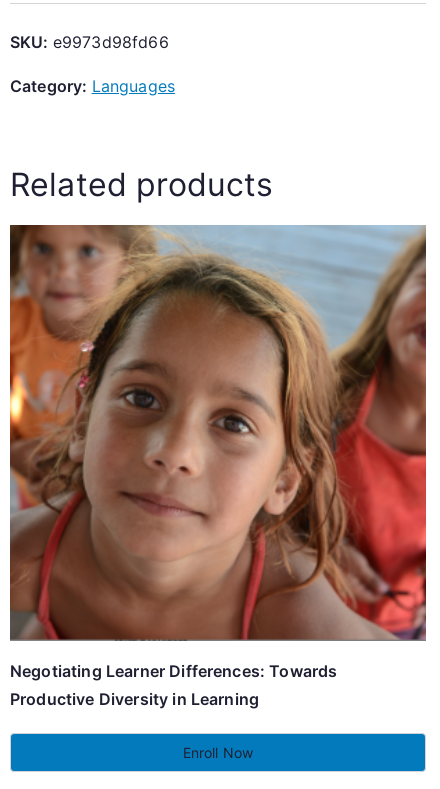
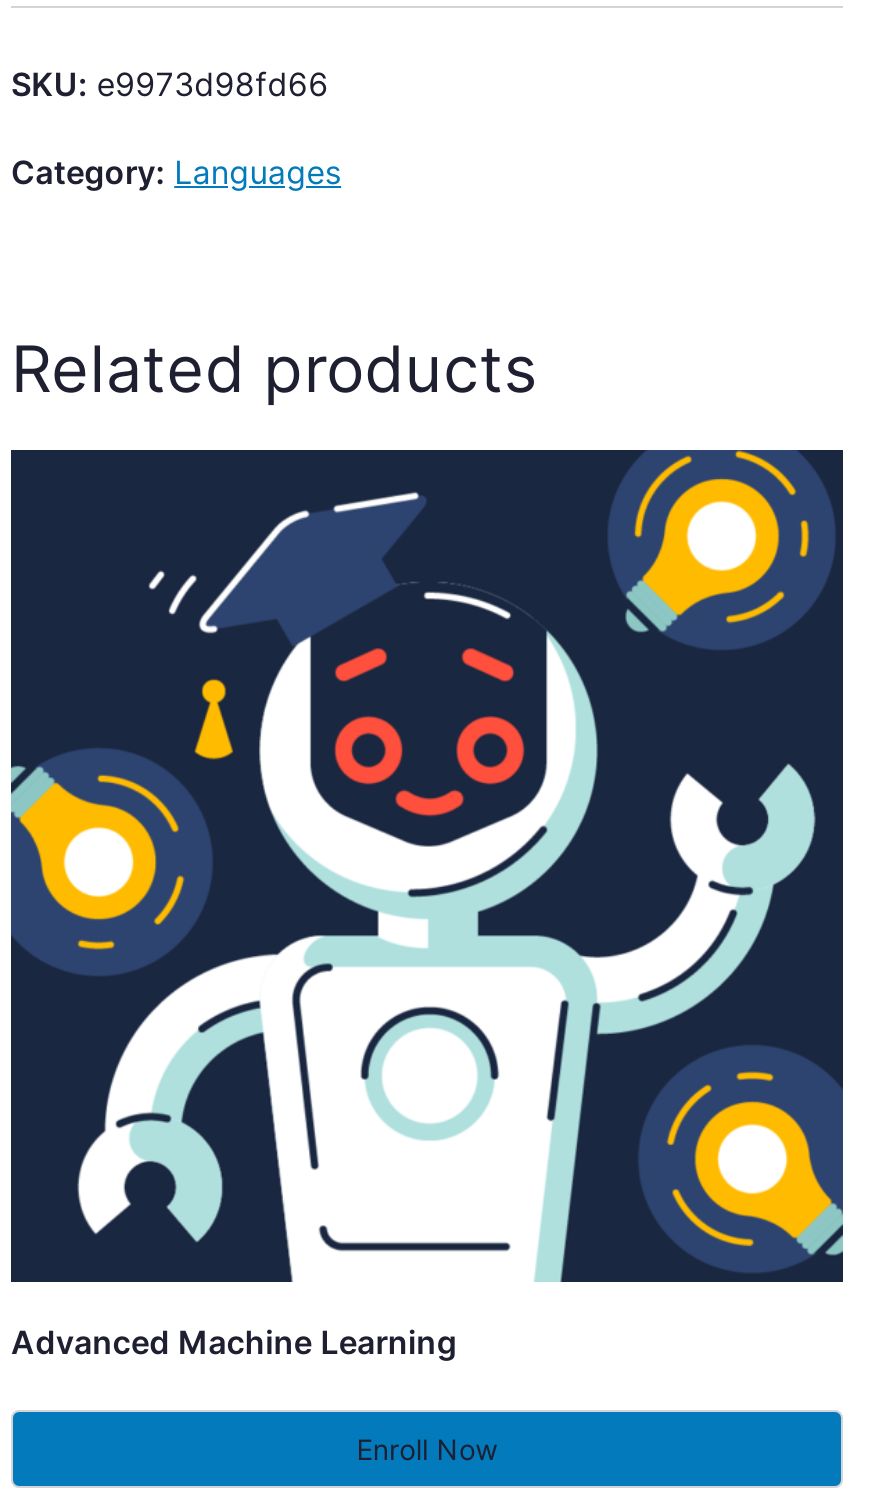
- [image]
- Negotiating Learner Differences: Towards
- Productive Diversity in Learning
+ [image]
+ Advanced Machine Learning
